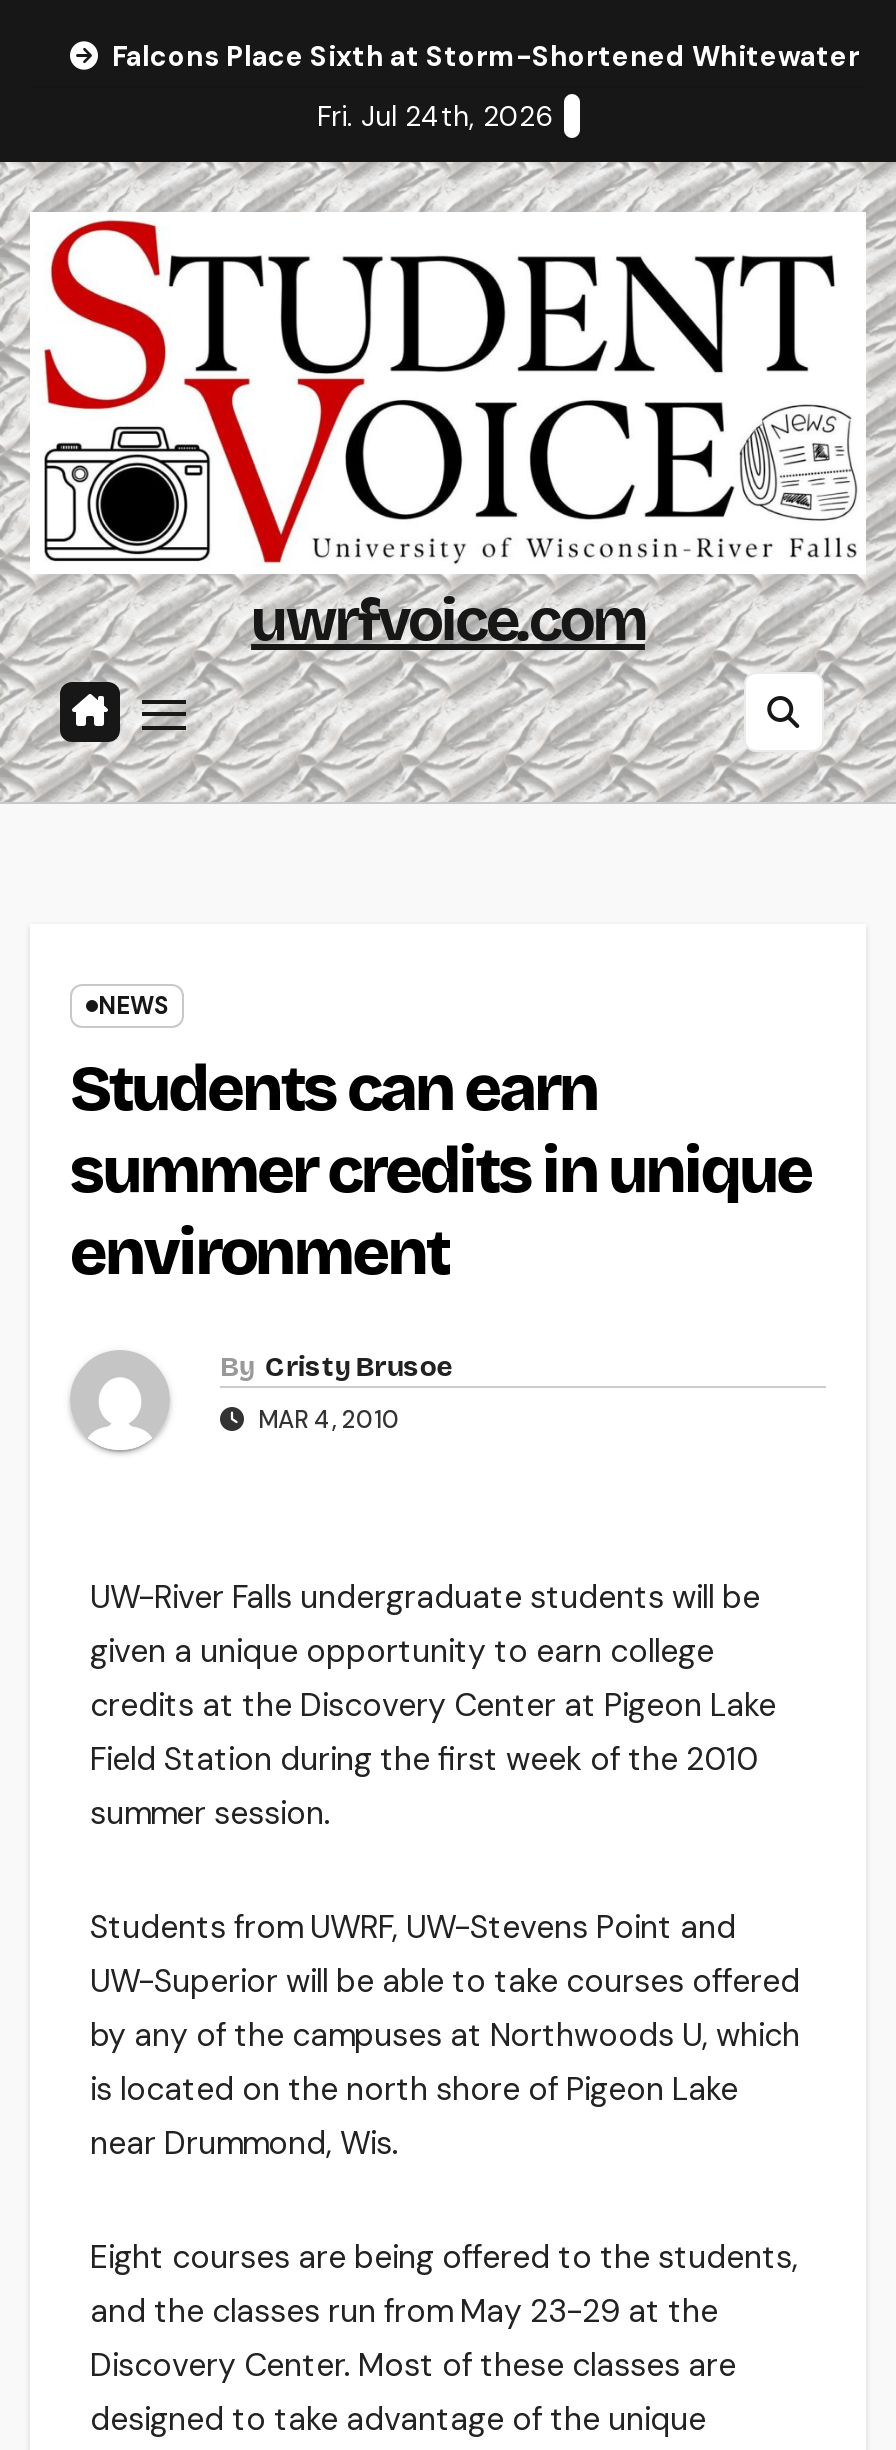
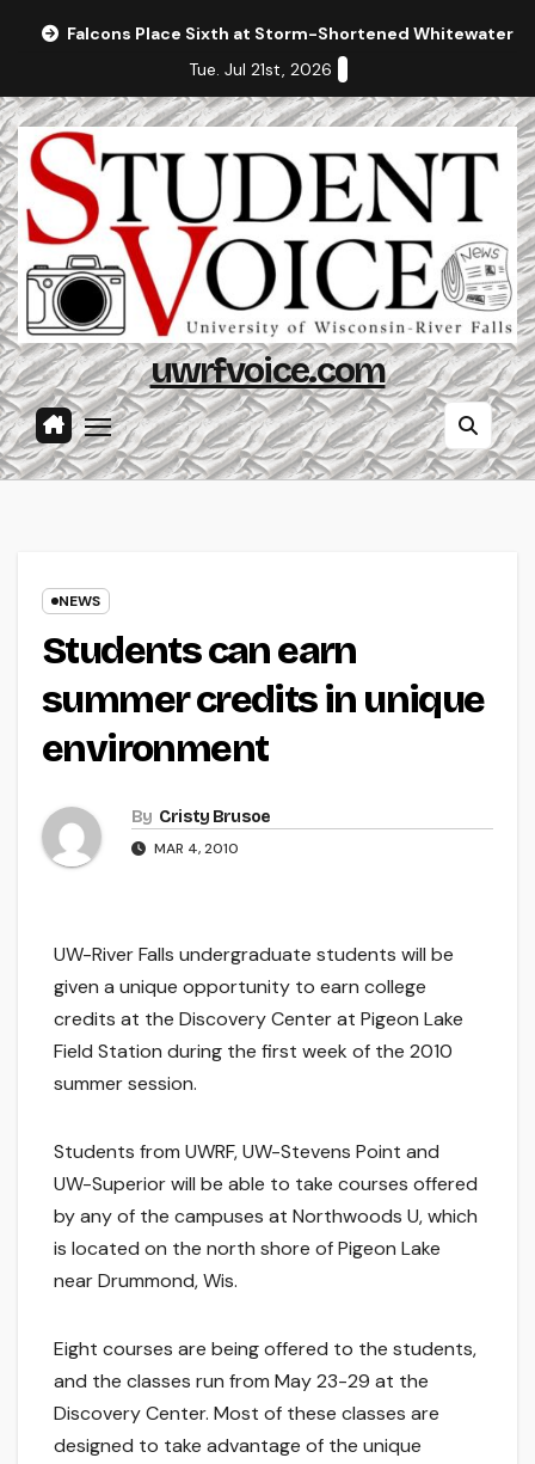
- Fri. Jul 24th, 2026
+ Tue. Jul 21st, 2026
